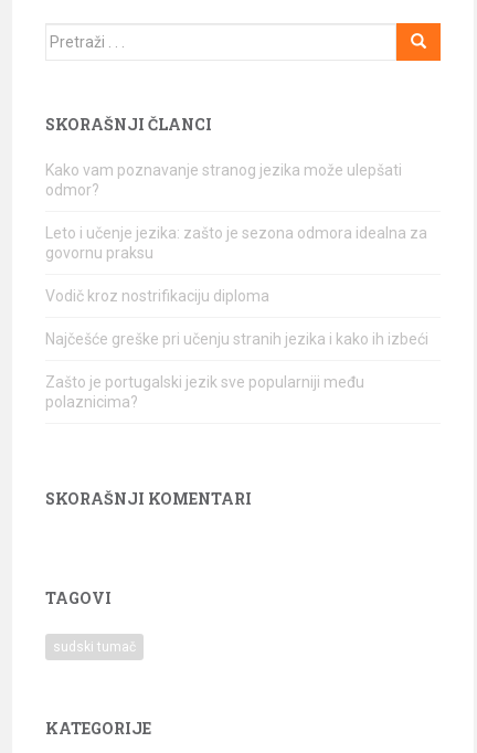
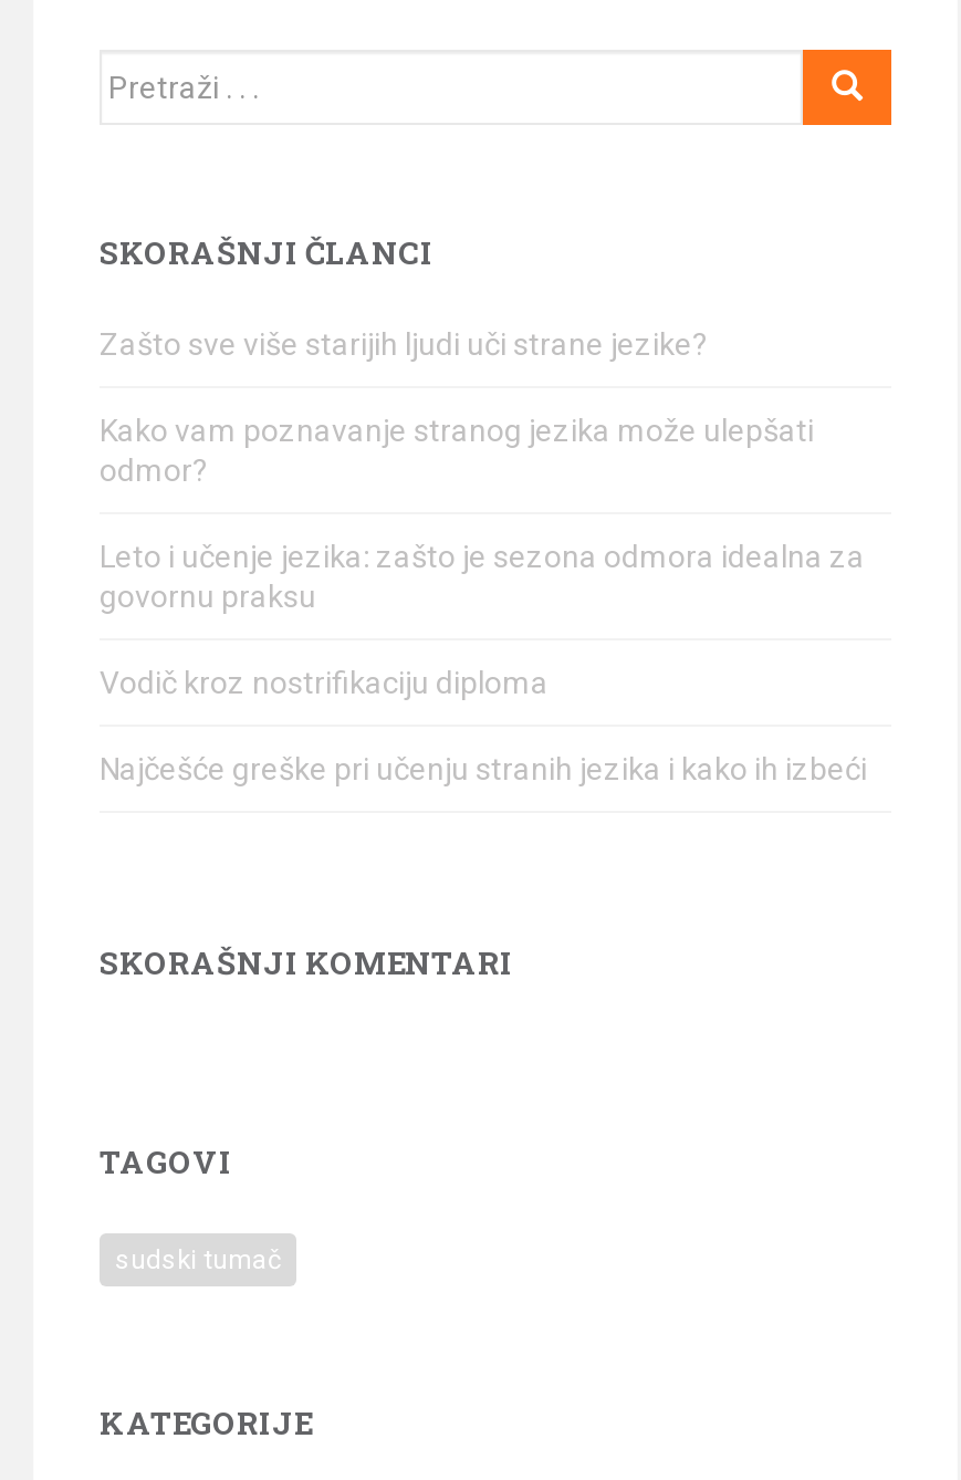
+ Zašto sve više starijih ljudi uči strane jezike?

moved down: Kako vam poznavanje stranog jezika može ulepšati | odmor? | Leto i učenje jezika: zašto je sezona odmora idealna za | govornu praksu | Vodič kroz nostrifikaciju diploma | Najčešće greške pri učenju stranih jezika i kako ih izbeći

- Zašto je portugalski jezik sve popularniji među
- polaznicima?
